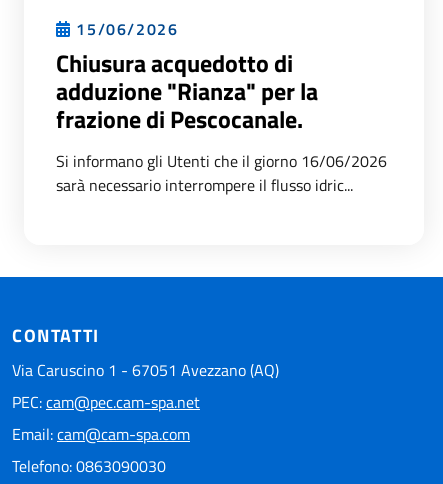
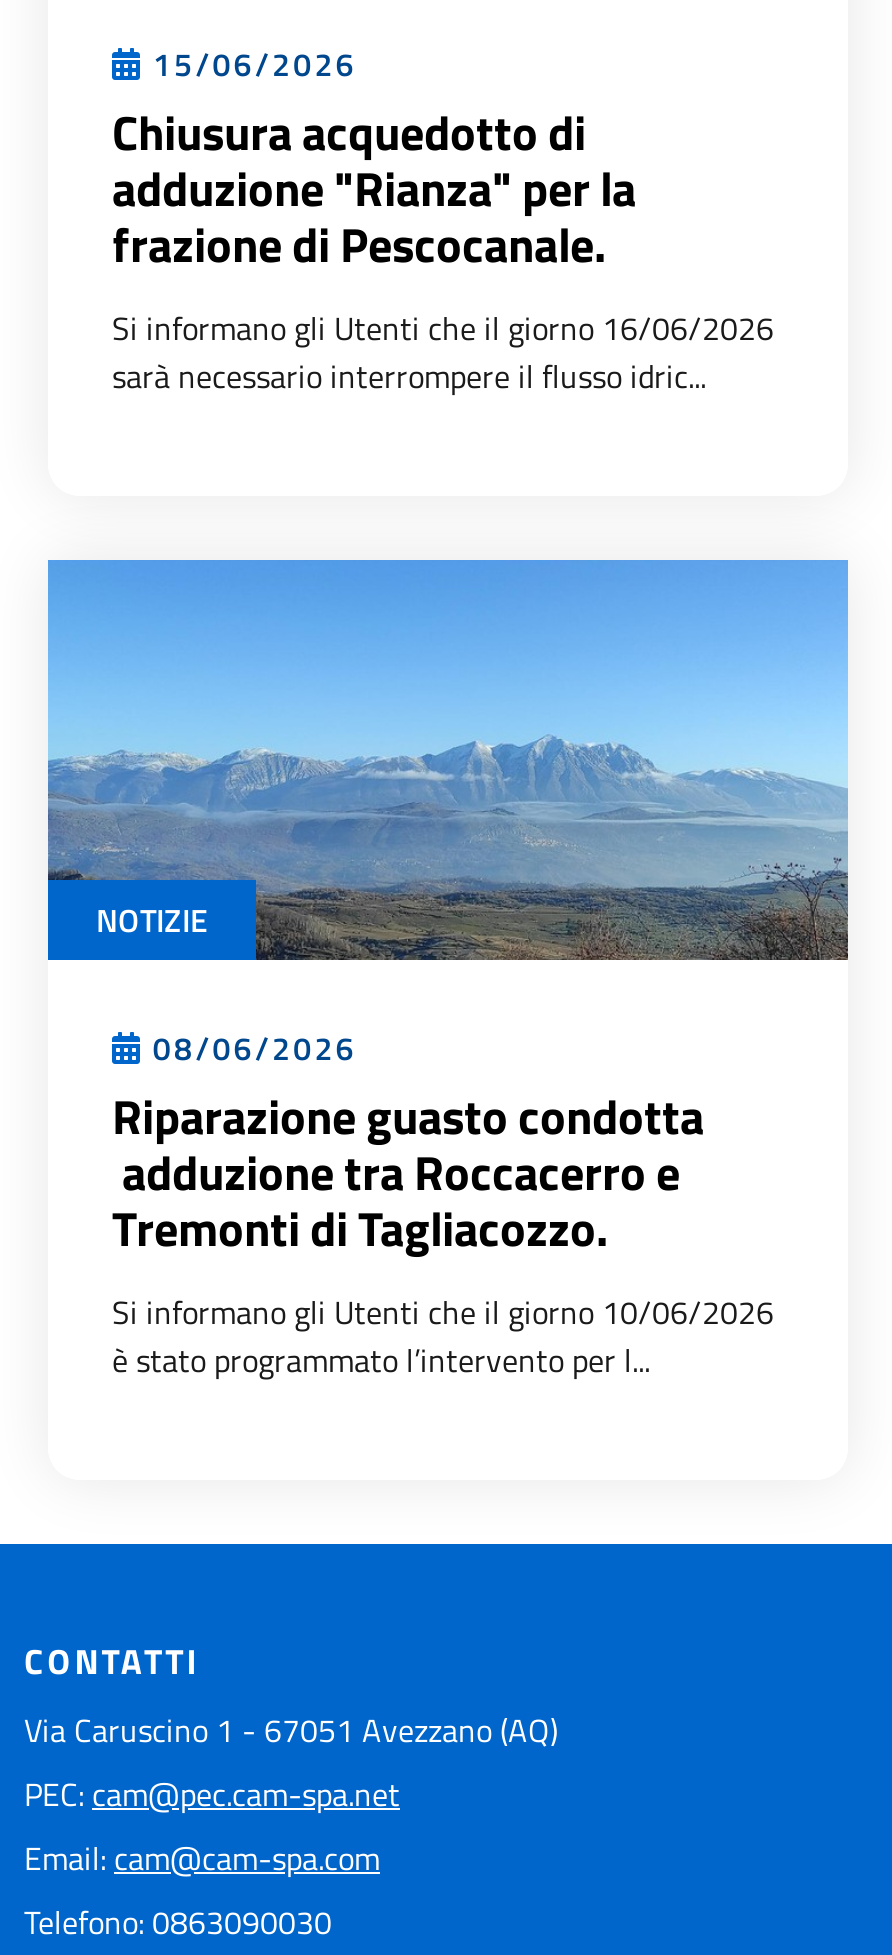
+ [image]
+ NOTIZIE
+ 08/06/2026
+ Riparazione guasto condotta
+ adduzione tra Roccacerro e
+ Tremonti di Tagliacozzo.
+ Si informano gli Utenti che il giorno 10/06/2026
+ è stato programmato l’intervento per l...
